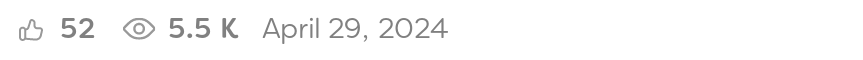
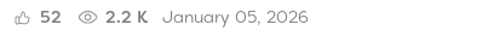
- 5.5 K
- April 29, 2024
+ 2.2 K
+ January 05, 2026
